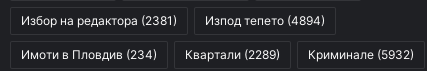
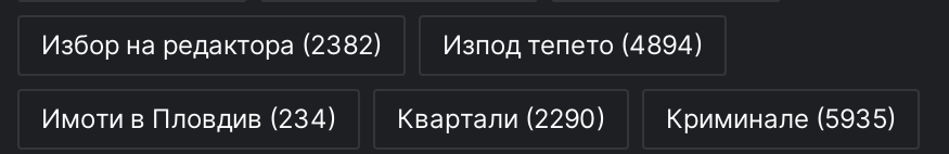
- Избор на редактора (2381)
+ Избор на редактора (2382)

- Квартали (2289)
+ Квартали (2290)

- Криминале (5932)
+ Криминале (5935)
